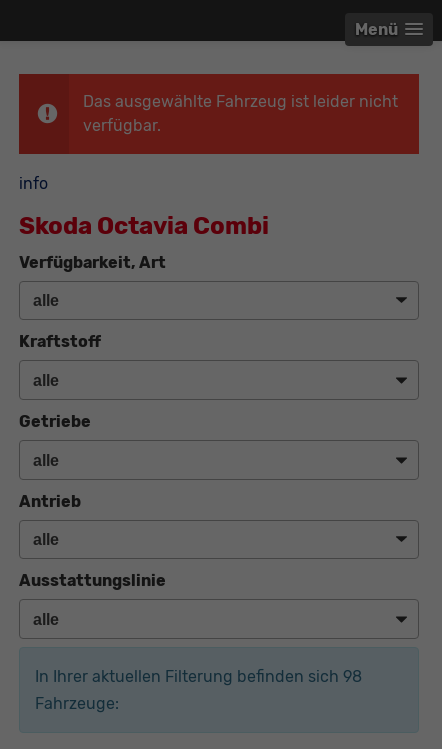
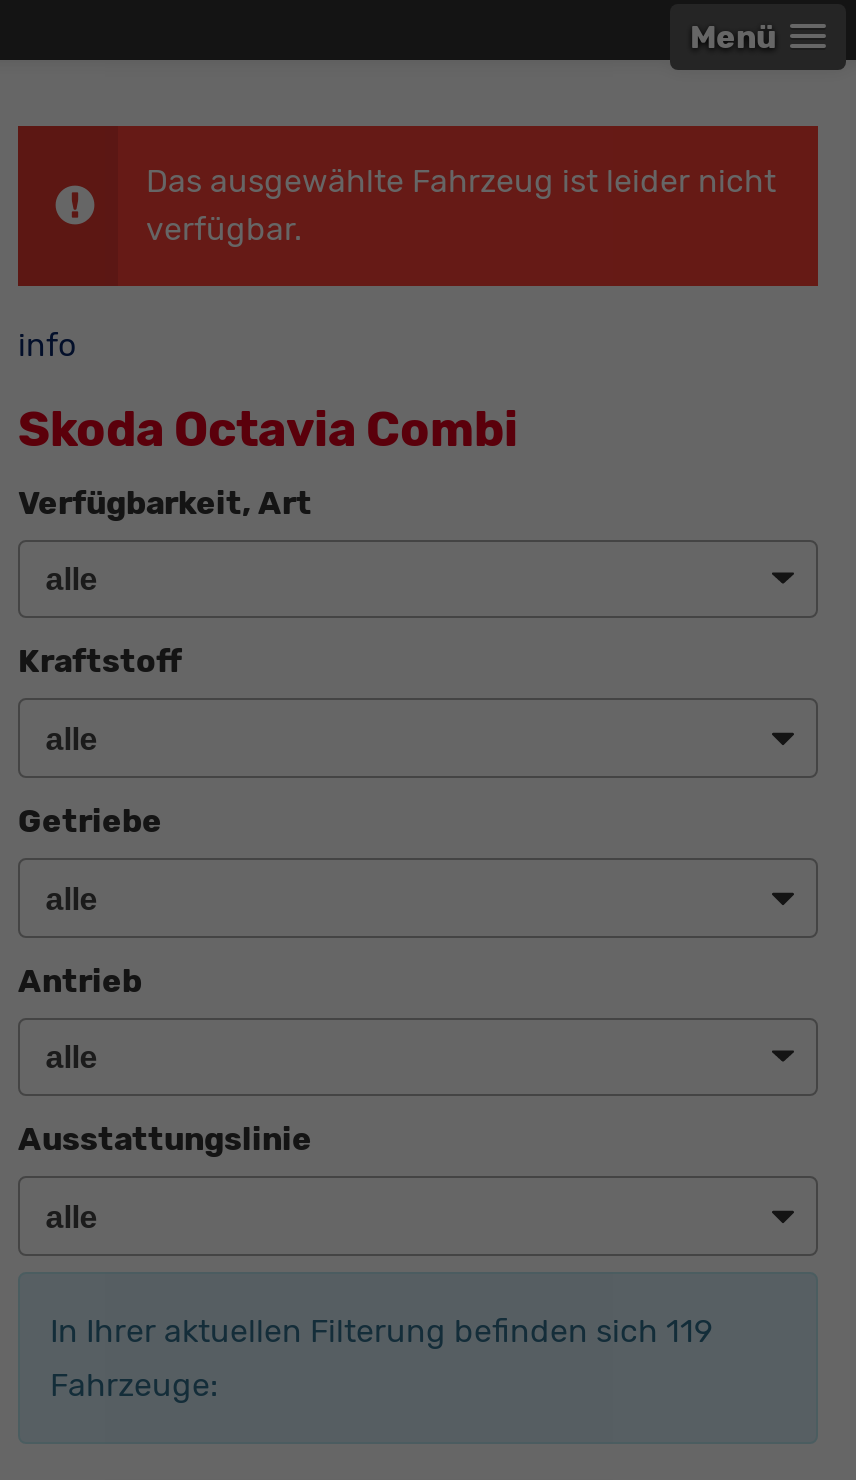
- In Ihrer aktuellen Filterung befinden sich 98
+ In Ihrer aktuellen Filterung befinden sich 119
